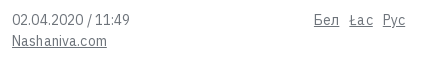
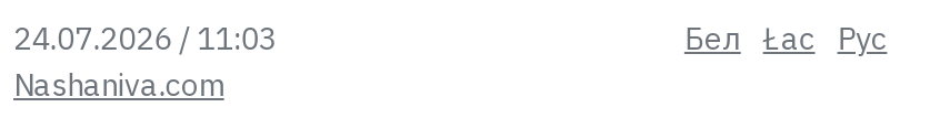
- 02.04.2020 / 11:49
+ 24.07.2026 / 11:03
